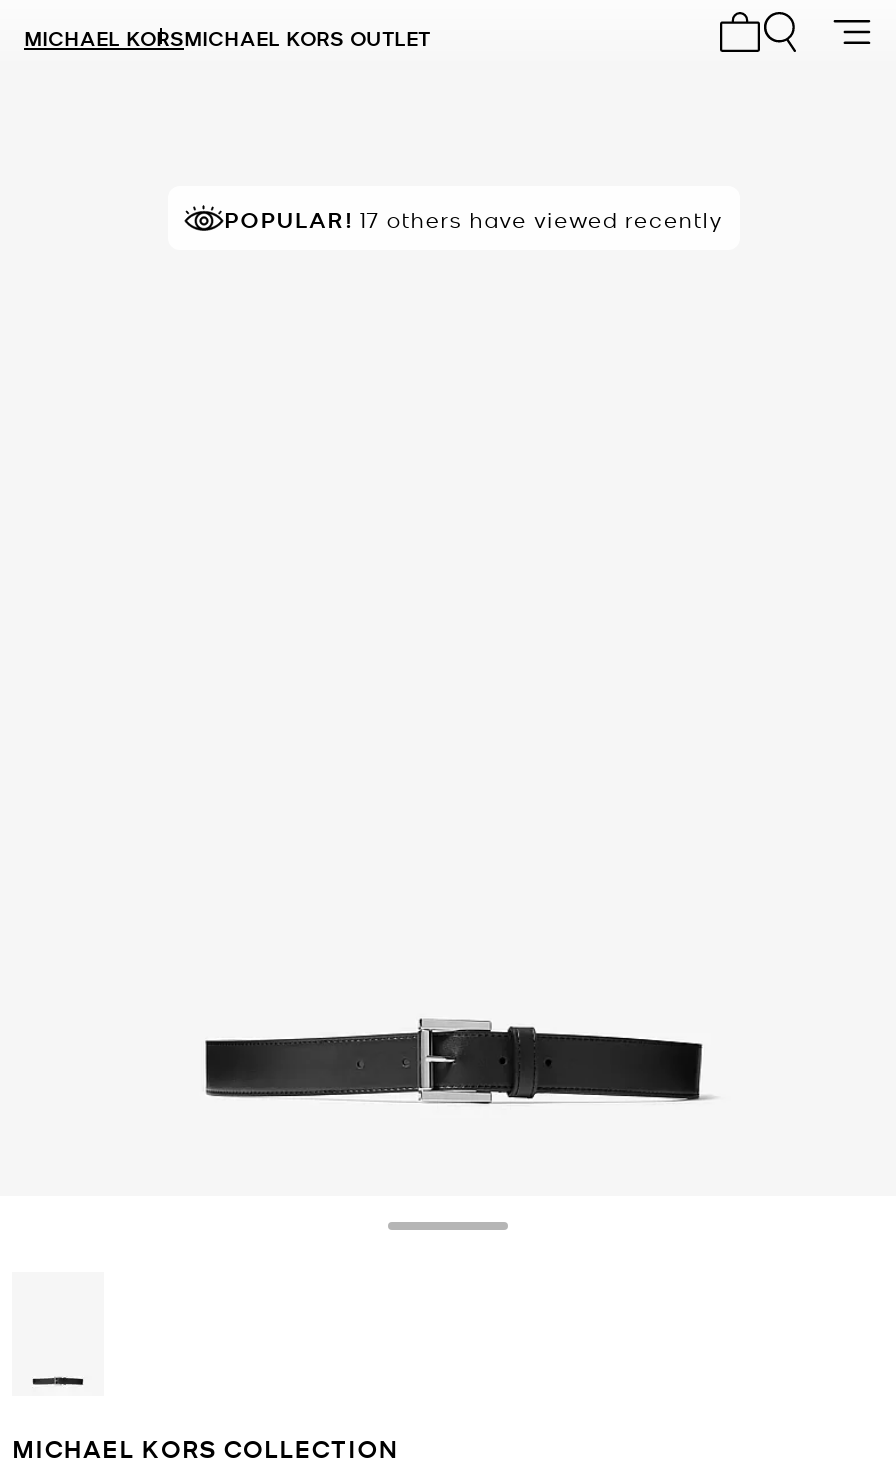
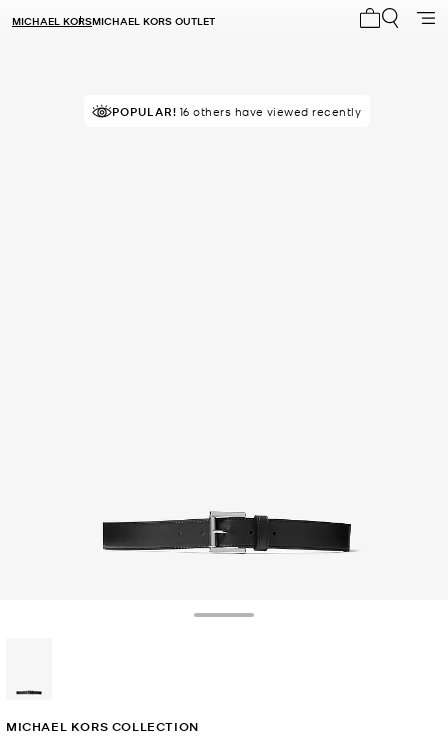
- POPULAR! 17 others have viewed recently
+ POPULAR! 16 others have viewed recently
